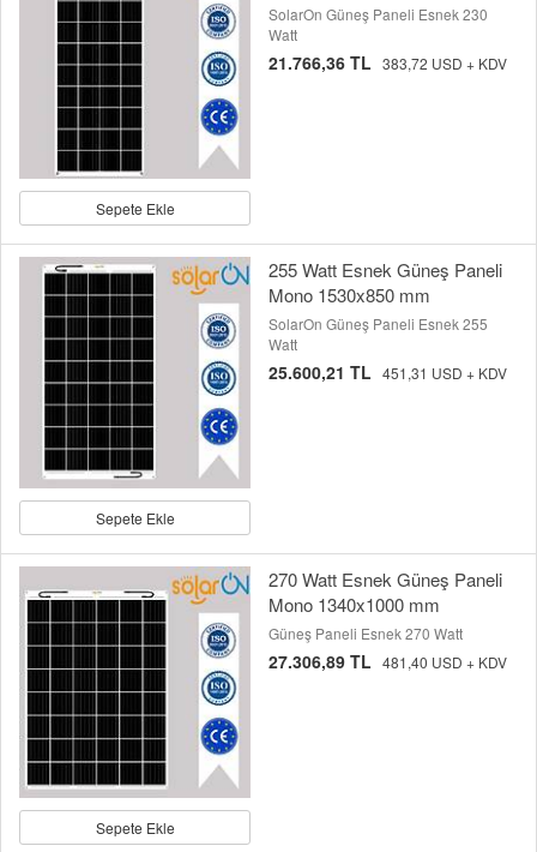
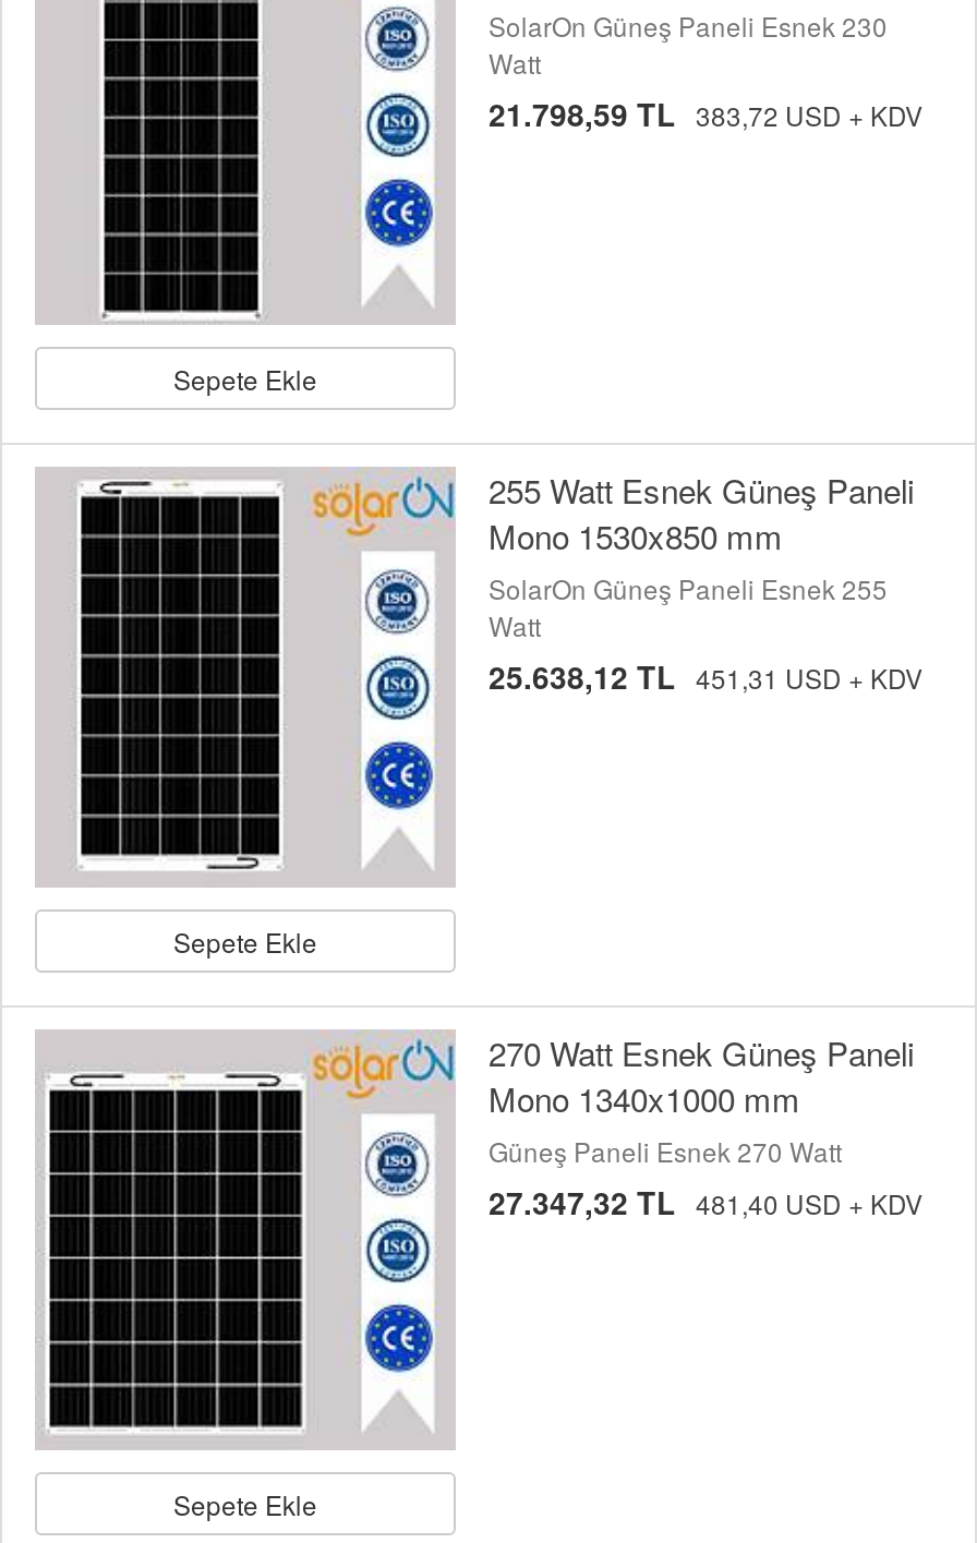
- 21.766,36 TL 383,72 USD + KDV
+ 21.798,59 TL 383,72 USD + KDV

- 25.600,21 TL 451,31 USD + KDV
+ 25.638,12 TL 451,31 USD + KDV

- 27.306,89 TL 481,40 USD + KDV
+ 27.347,32 TL 481,40 USD + KDV
